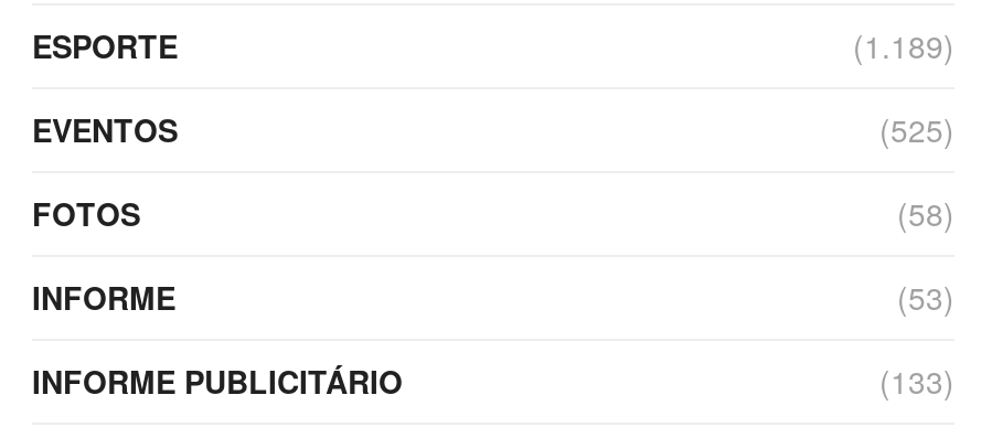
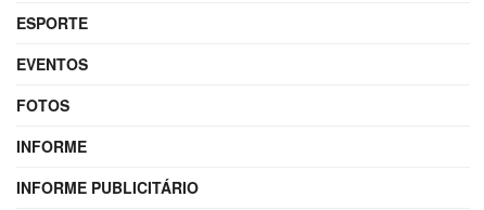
- (1.189)

- (525)

- (58)

- (53)

- (133)
